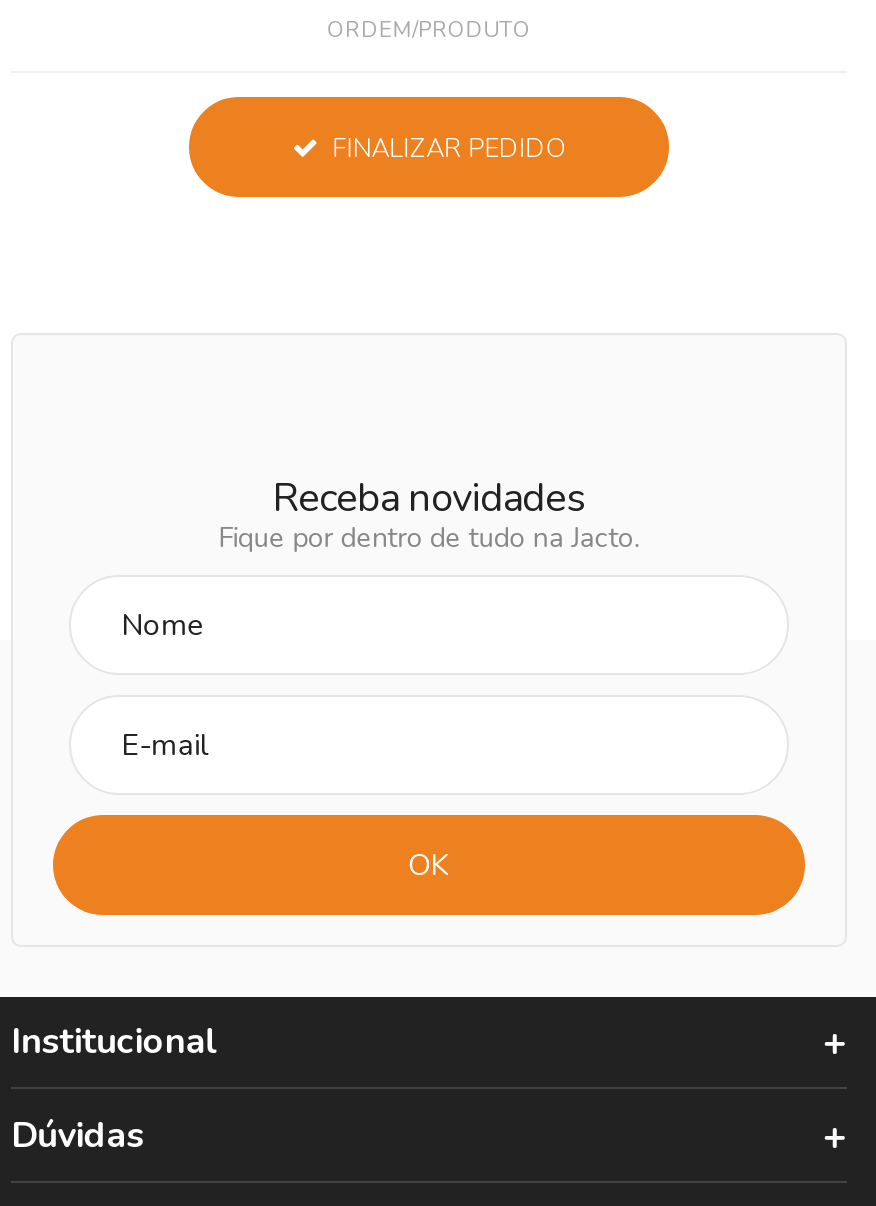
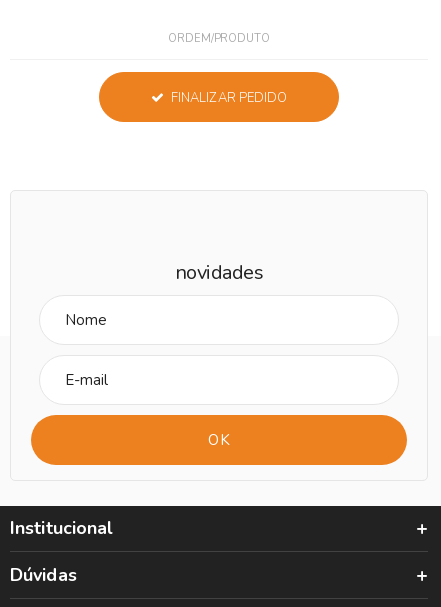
- Receba novidades
- Fique por dentro de tudo na Jacto.
+ novidades
